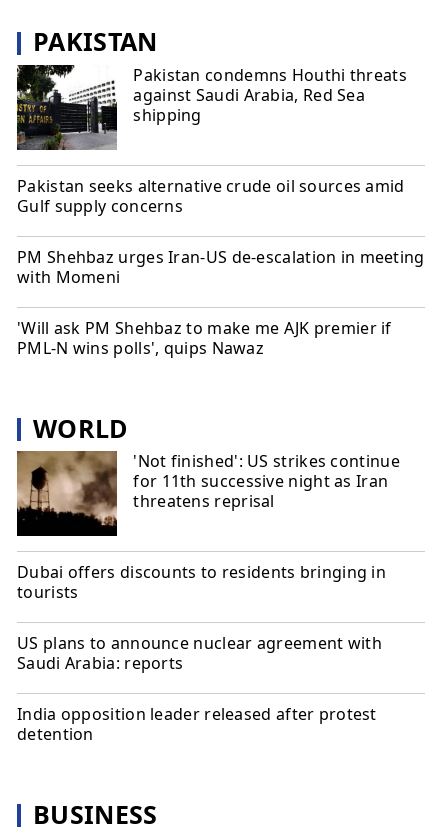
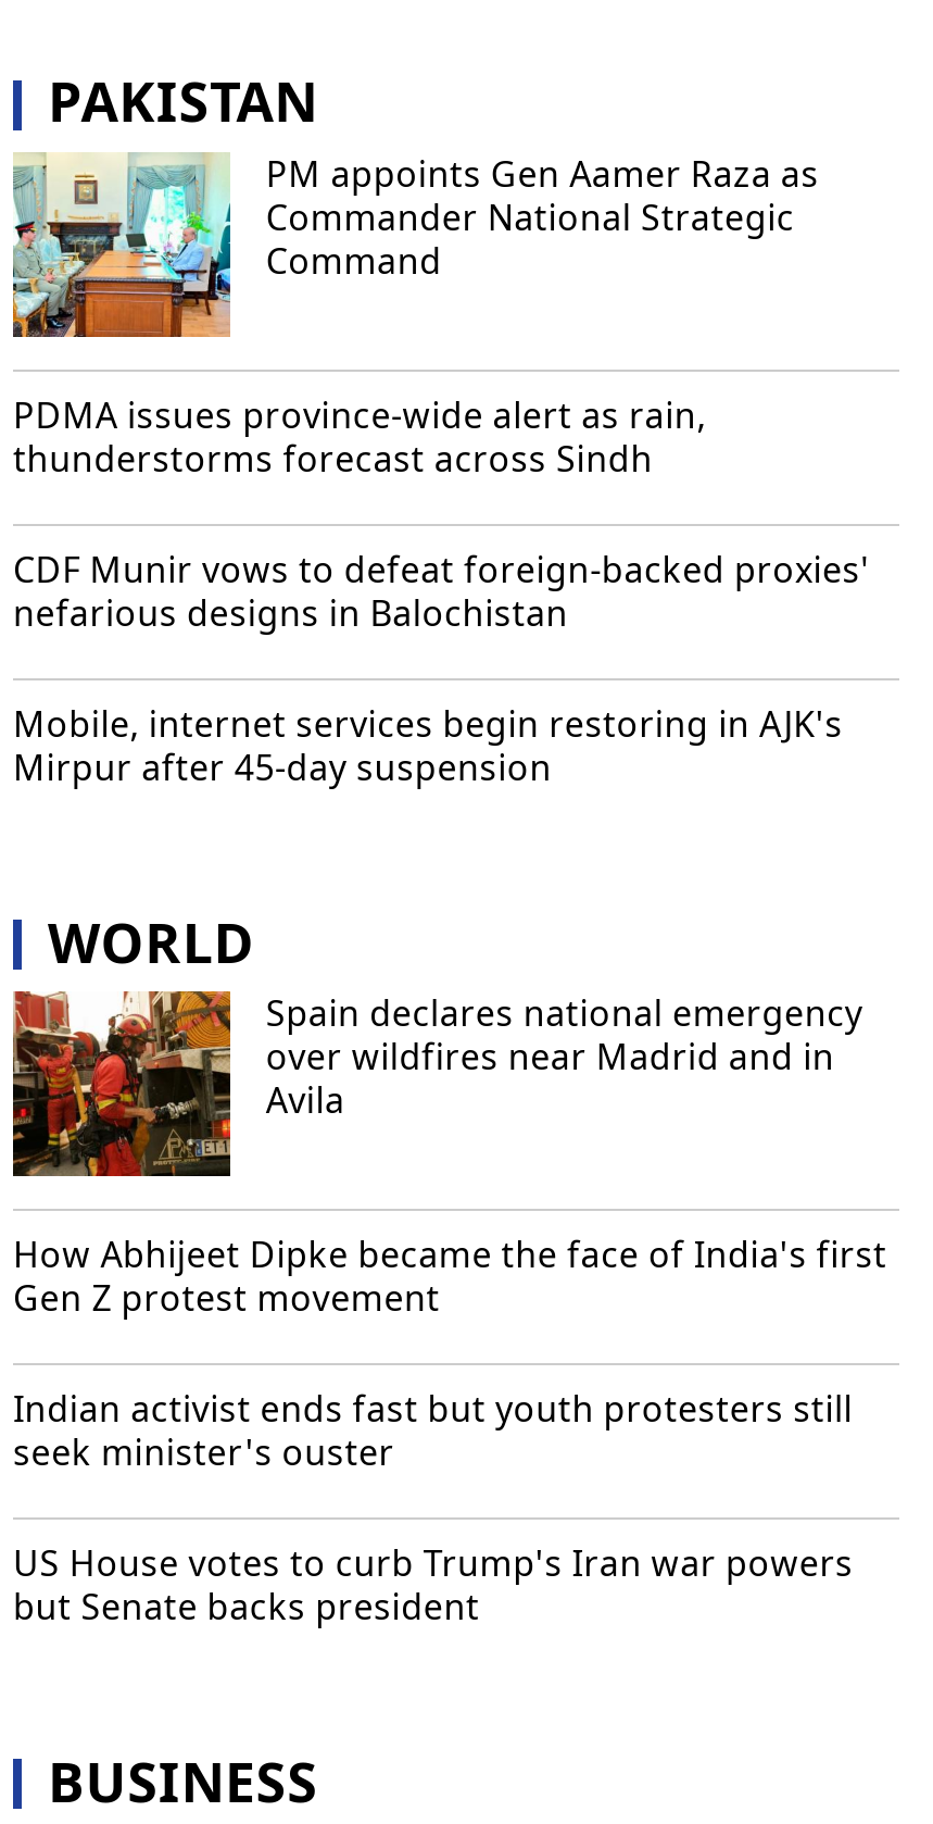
- [image]
- Pakistan condemns Houthi threats
- against Saudi Arabia, Red Sea
- shipping
+ [image]
+ PM appoints Gen Aamer Raza as
+ Commander National Strategic
+ Command

- Pakistan seeks alternative crude oil sources amid
- Gulf supply concerns
+ PDMA issues province-wide alert as rain,
+ thunderstorms forecast across Sindh

- PM Shehbaz urges Iran-US de-escalation in meeting
- with Momeni
+ CDF Munir vows to defeat foreign-backed proxies'
+ nefarious designs in Balochistan

- 'Will ask PM Shehbaz to make me AJK premier if
- PML-N wins polls', quips Nawaz
+ Mobile, internet services begin restoring in AJK's
+ Mirpur after 45-day suspension

- [image]
- 'Not finished': US strikes continue
- for 11th successive night as Iran
- threatens reprisal
+ [image]
+ Spain declares national emergency
+ over wildfires near Madrid and in
+ Avila

- Dubai offers discounts to residents bringing in
- tourists
+ How Abhijeet Dipke became the face of India's first
+ Gen Z protest movement

- US plans to announce nuclear agreement with
- Saudi Arabia: reports
+ Indian activist ends fast but youth protesters still
+ seek minister's ouster

- India opposition leader released after protest
- detention
+ US House votes to curb Trump's Iran war powers
+ but Senate backs president
